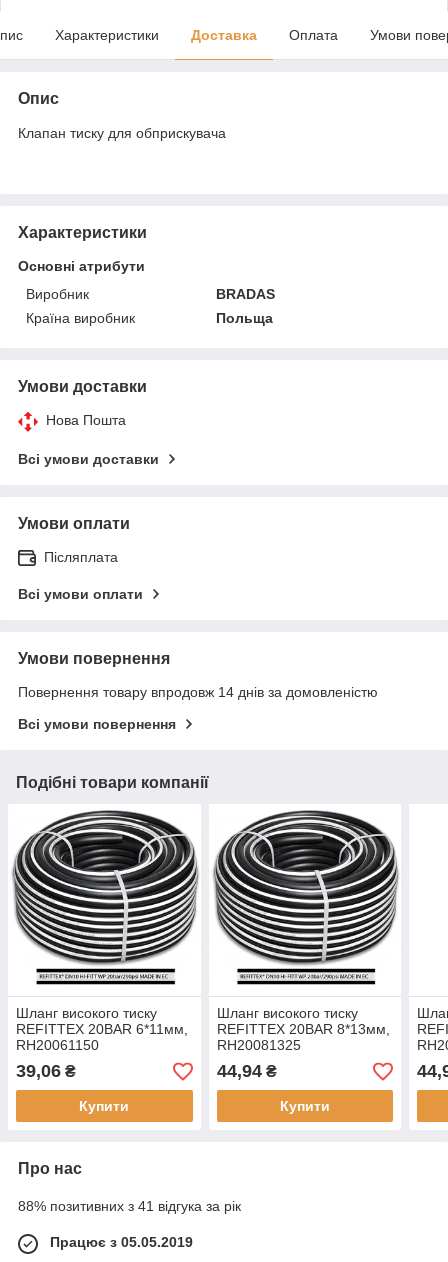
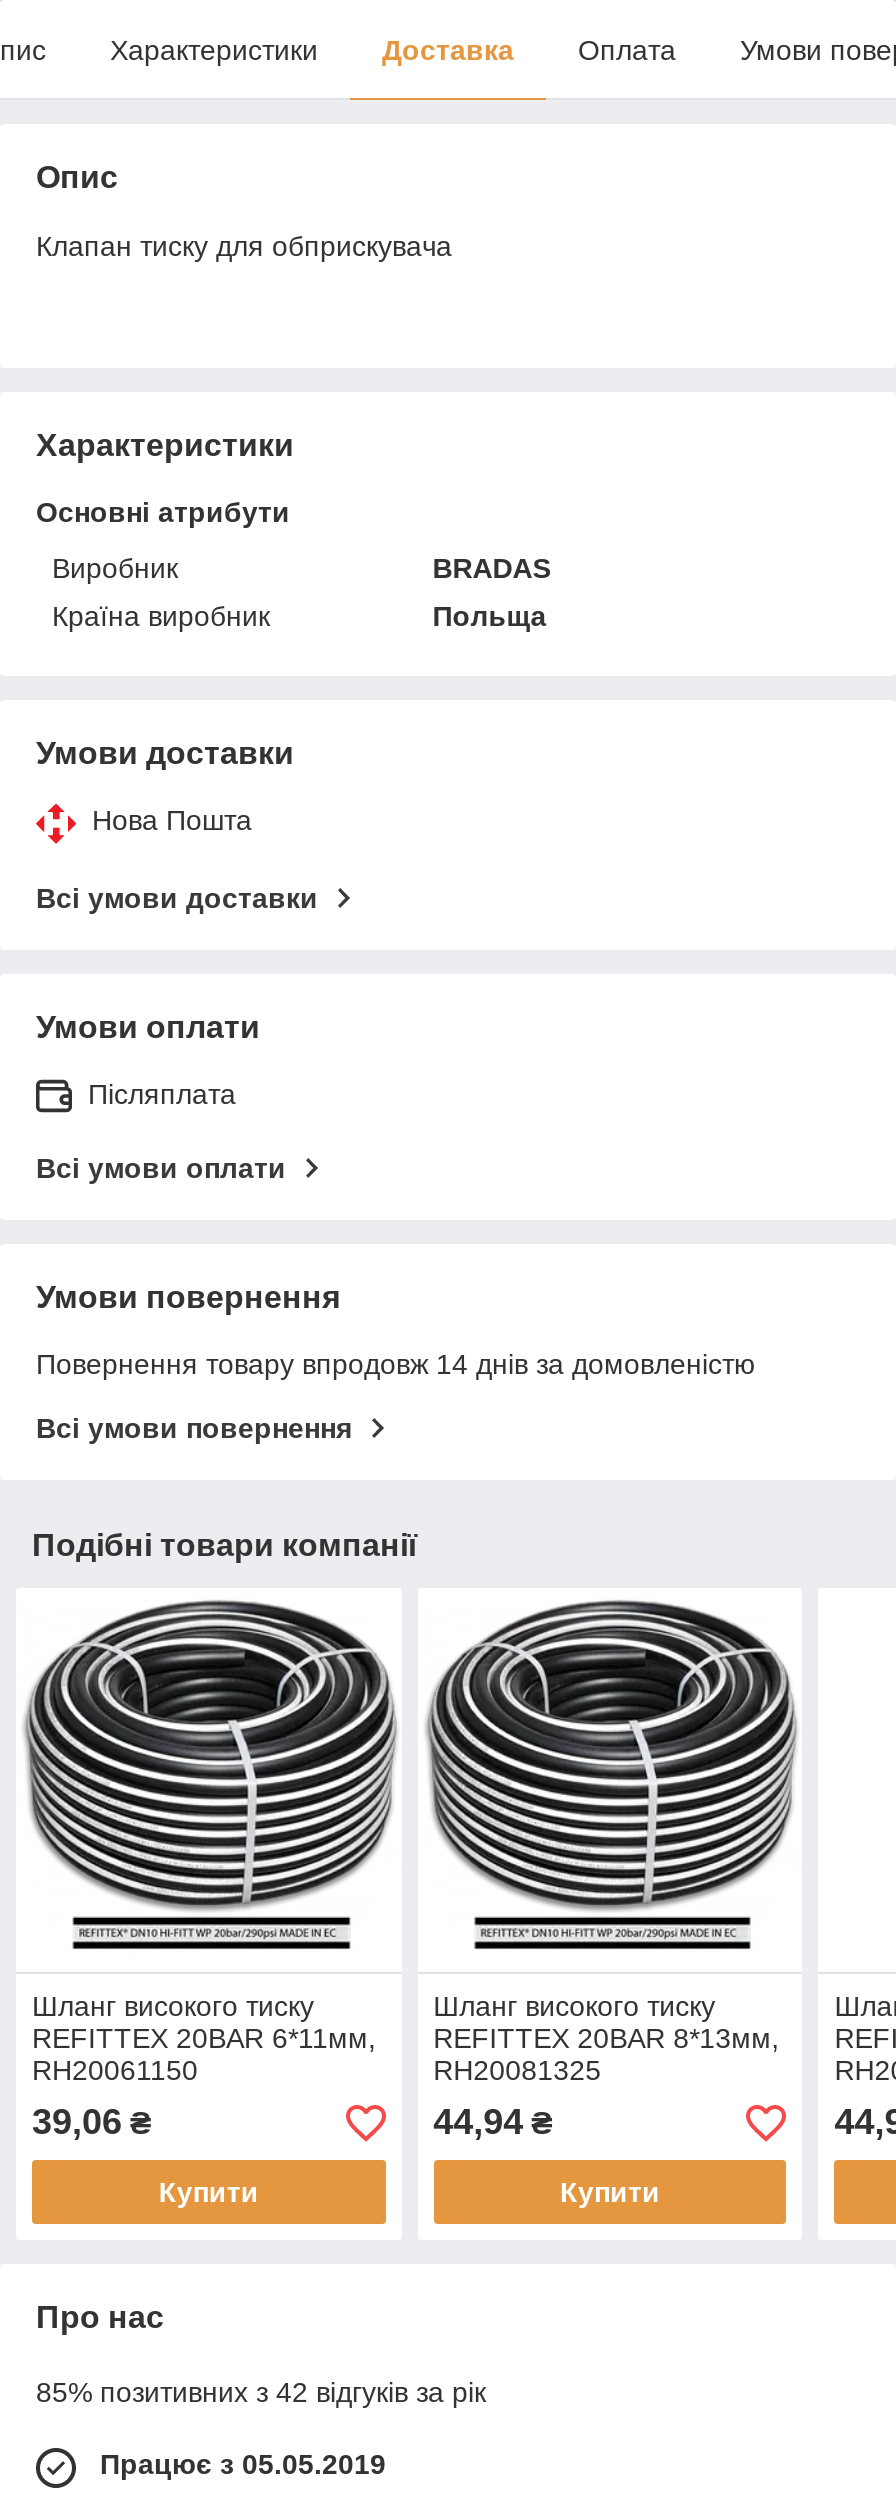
- 88% позитивних з 41 відгука за рік
+ 85% позитивних з 42 відгуків за рік
